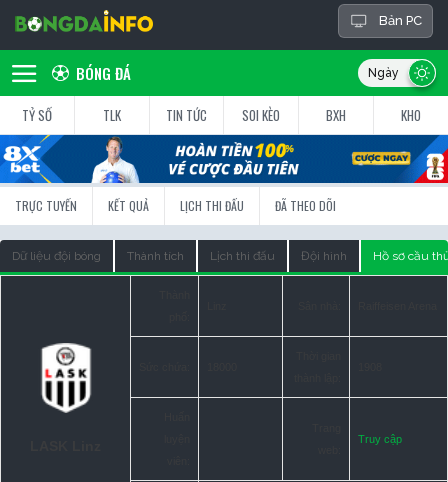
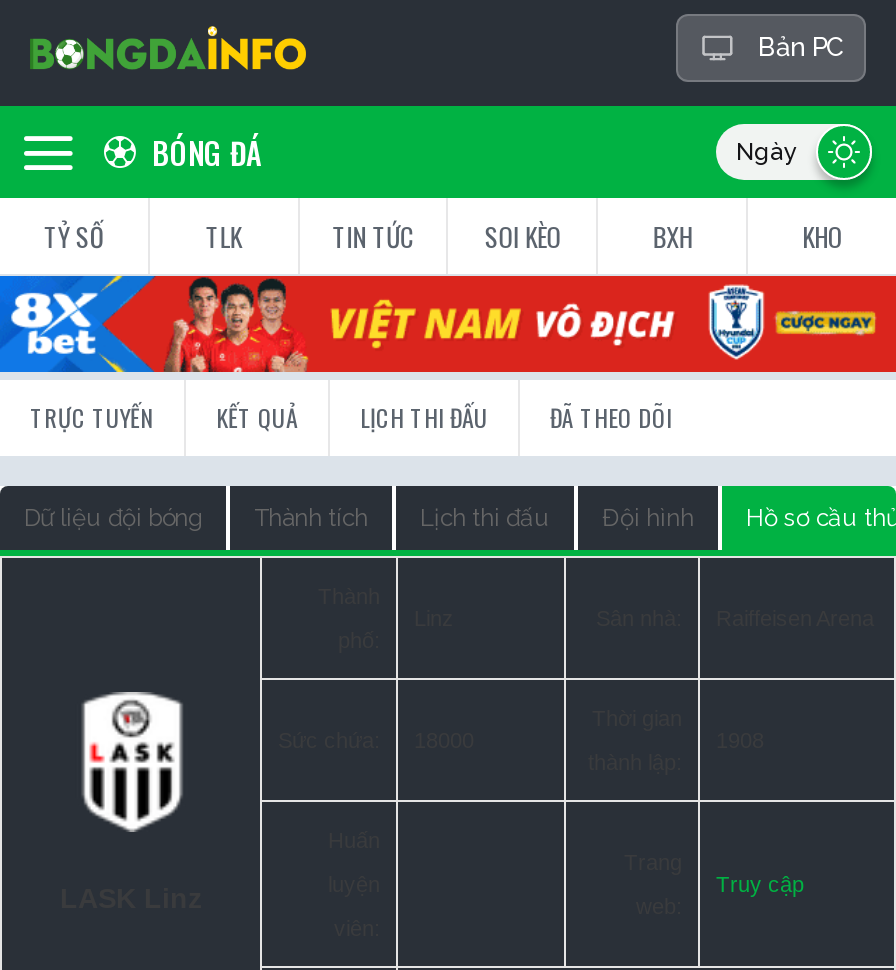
- [image]
+ [image]
